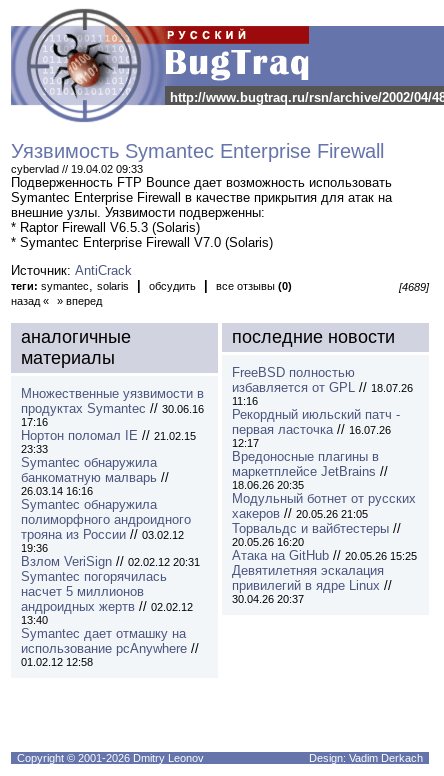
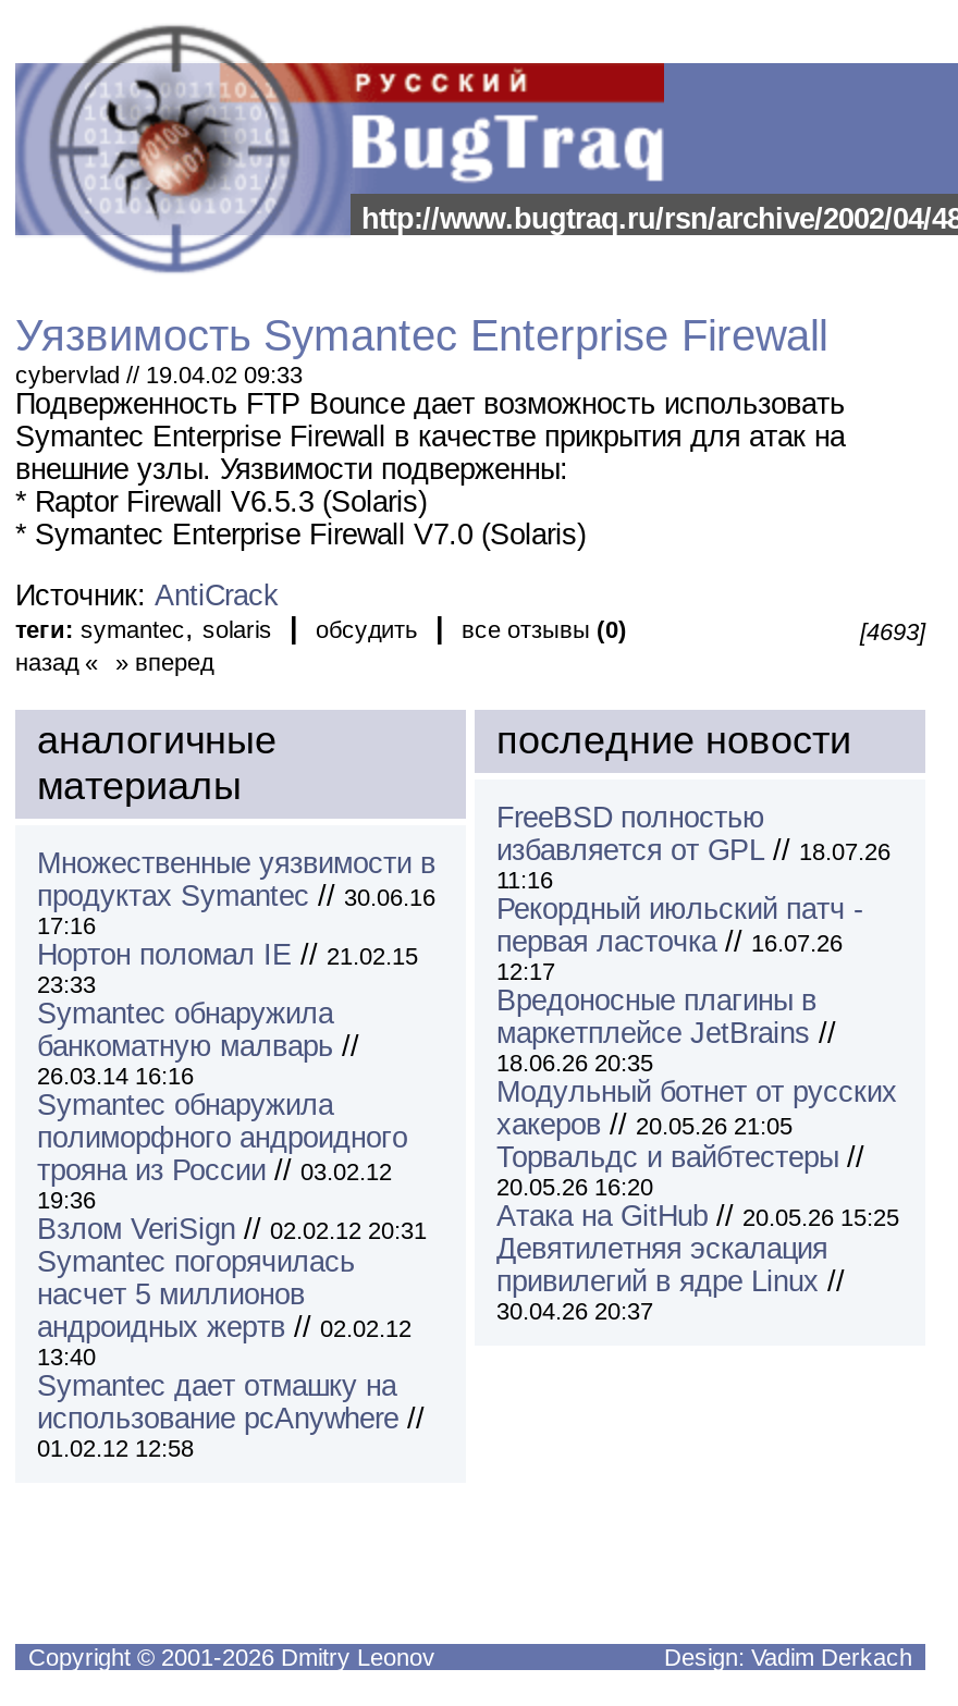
- [4689]
+ [4693]
